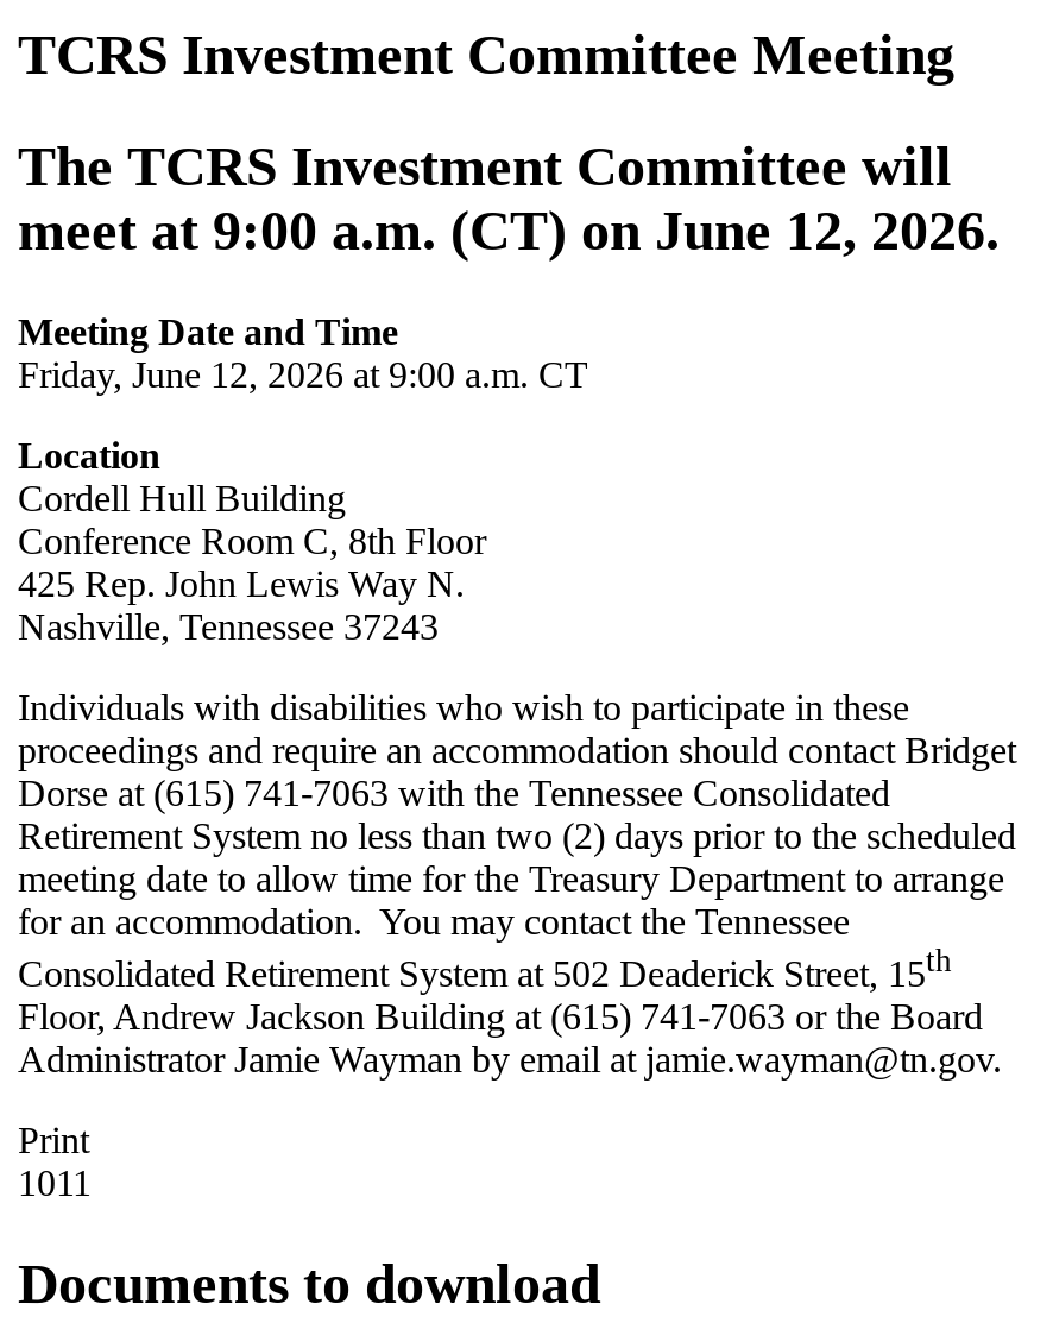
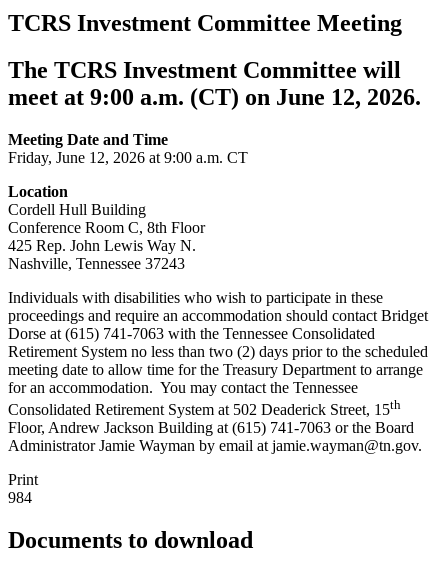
- 1011
+ 984
